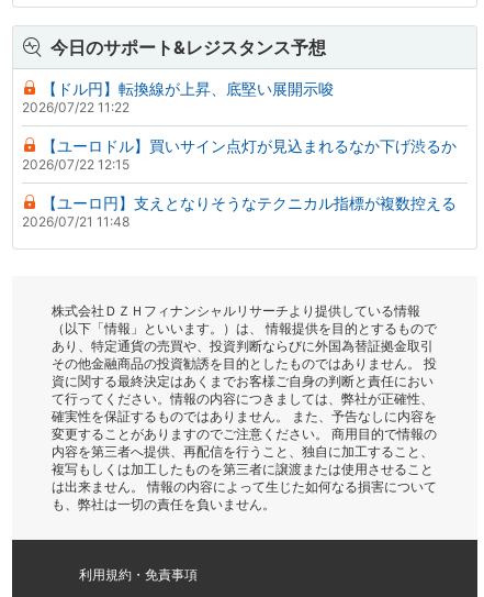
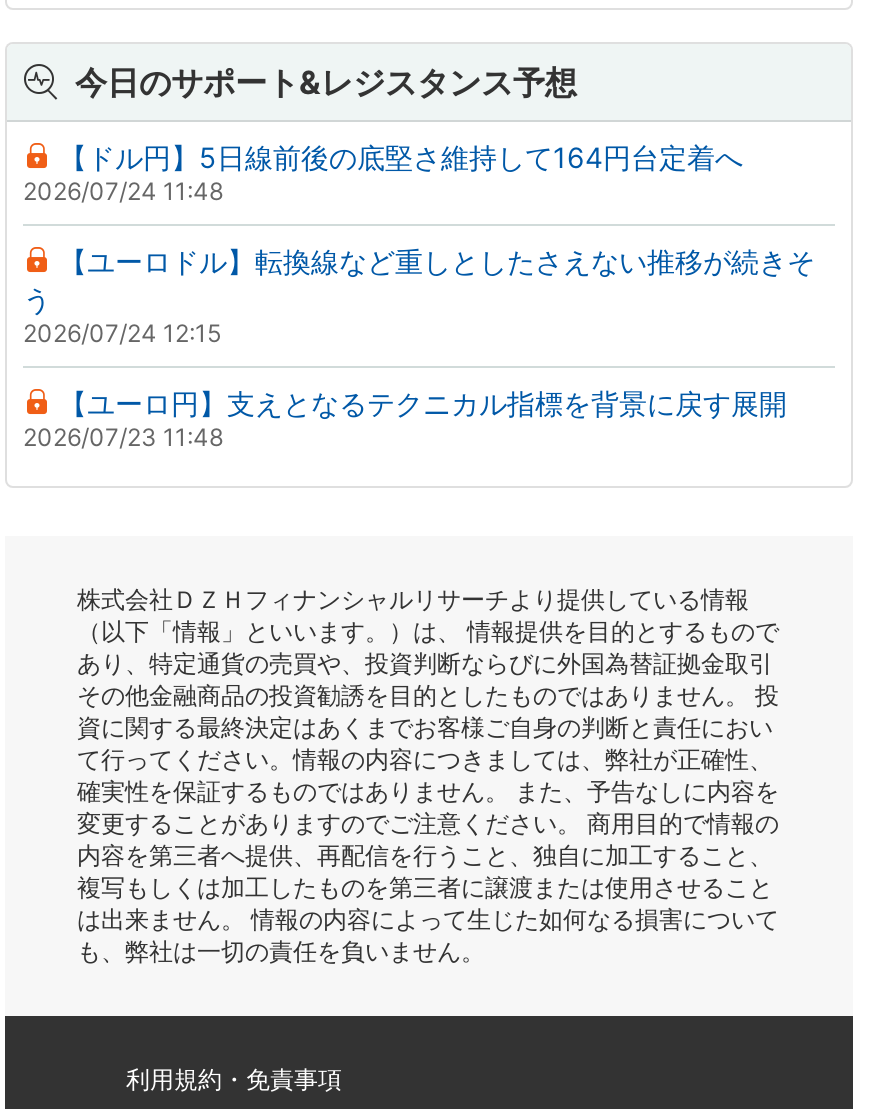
- 【ドル円】転換線が上昇、底堅い展開示唆
- 2026/07/22 11:22
+ 【ドル円】5日線前後の底堅さ維持して164円台定着へ
+ 2026/07/24 11:48

- 【ユーロドル】買いサイン点灯が見込まれるなか下げ渋るか
- 2026/07/22 12:15
+ 【ユーロドル】転換線など重しとしたさえない推移が続きそ
+ う
+ 2026/07/24 12:15

- 【ユーロ円】支えとなりそうなテクニカル指標が複数控える
- 2026/07/21 11:48
+ 【ユーロ円】支えとなるテクニカル指標を背景に戻す展開
+ 2026/07/23 11:48
